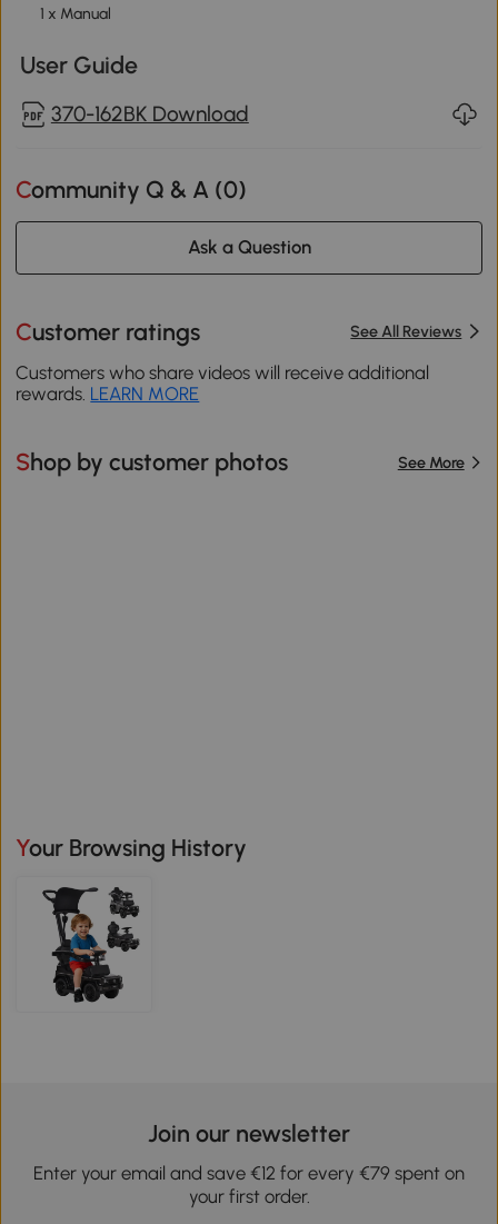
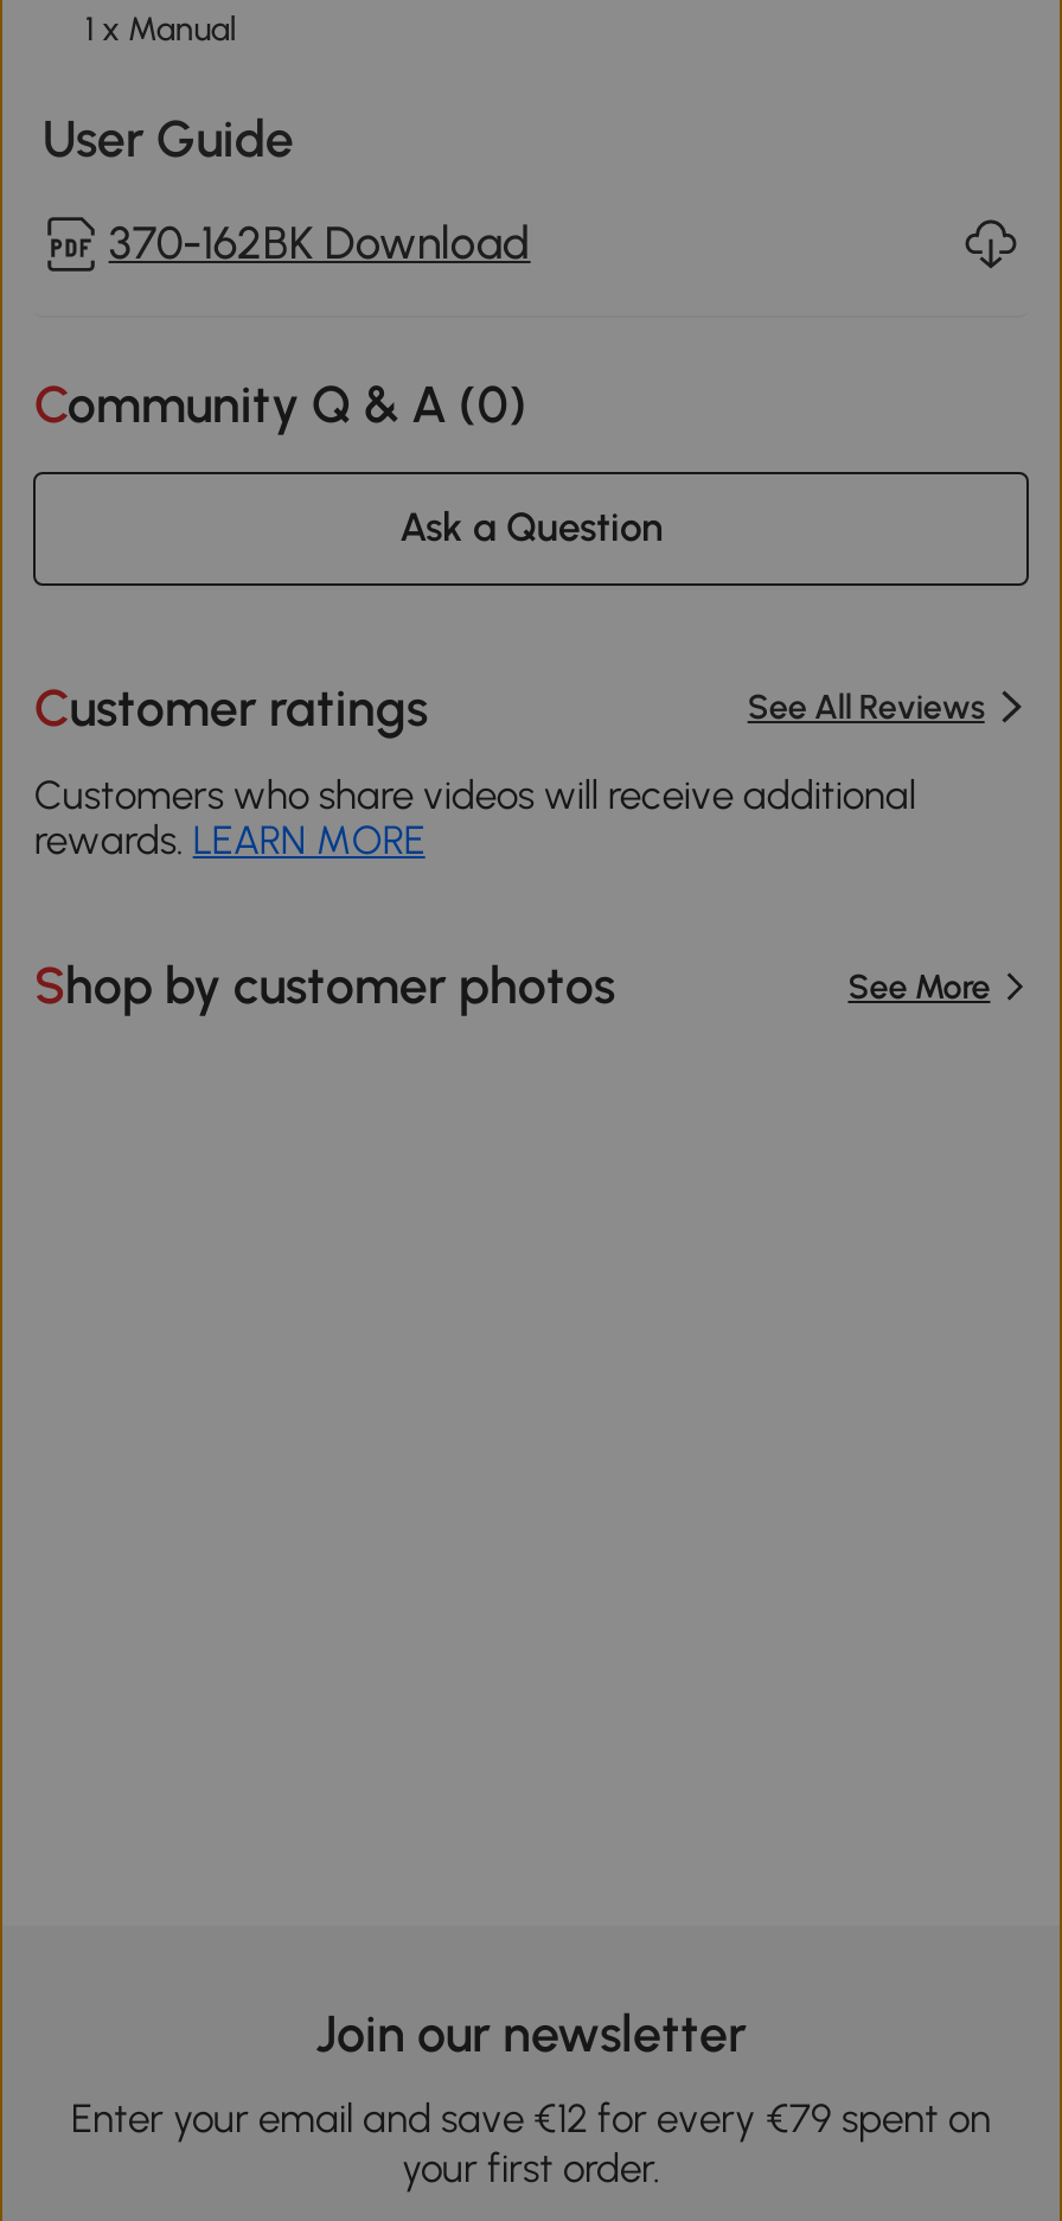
- Your Browsing History

- [image]
